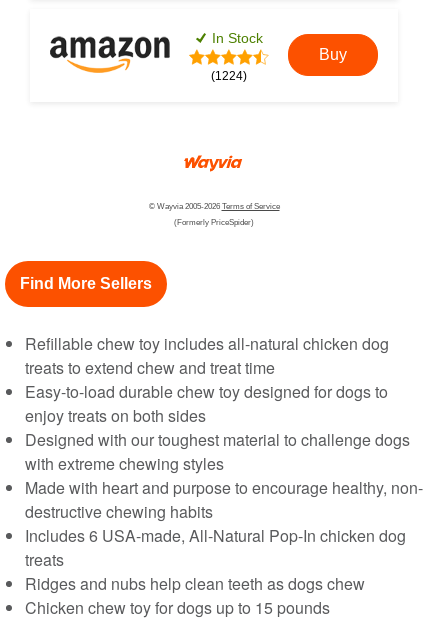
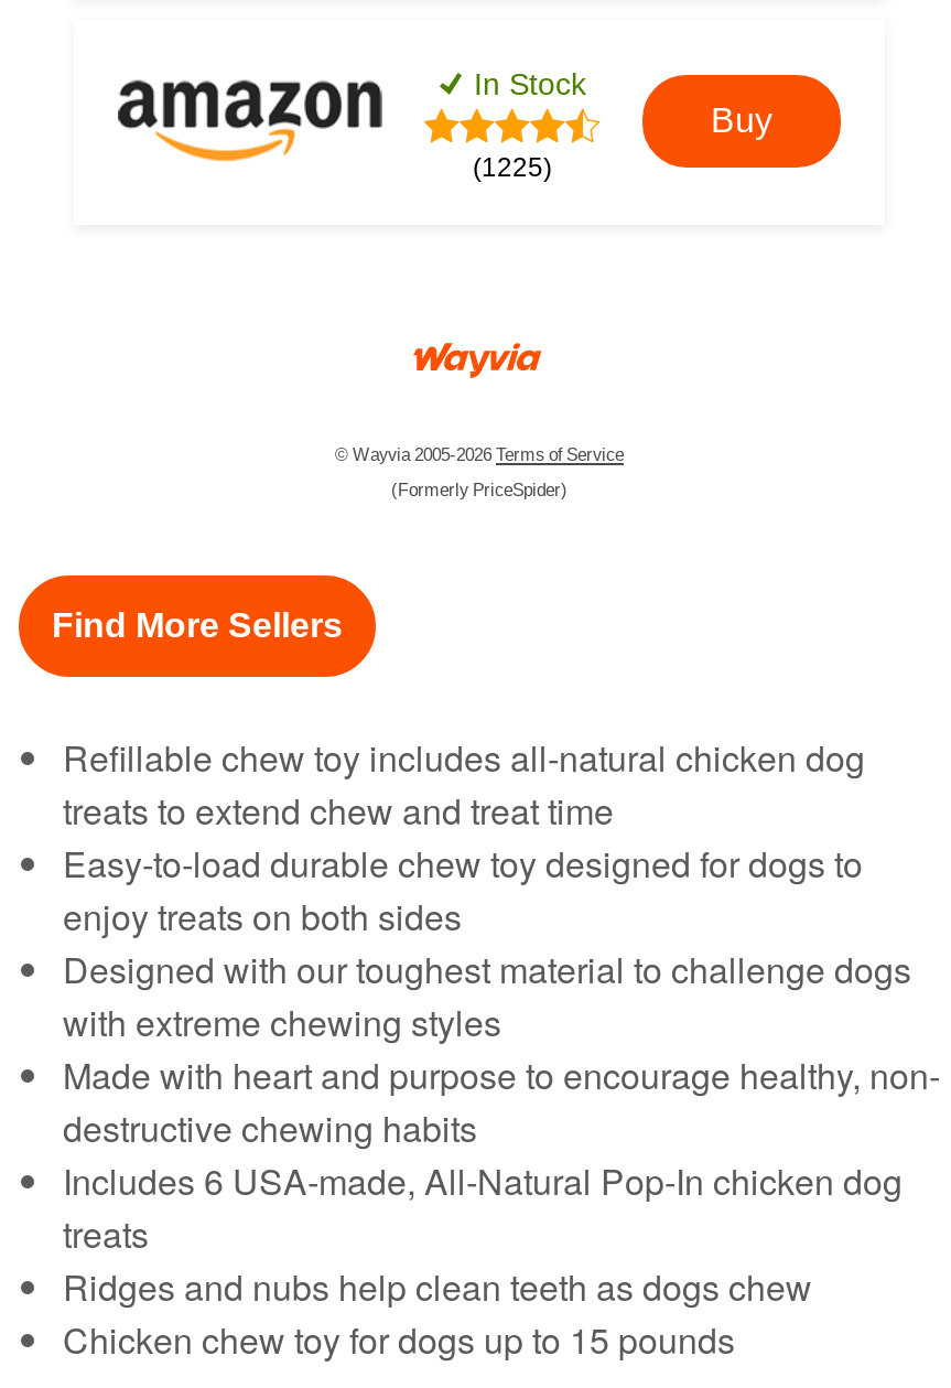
- (1224)
+ (1225)
